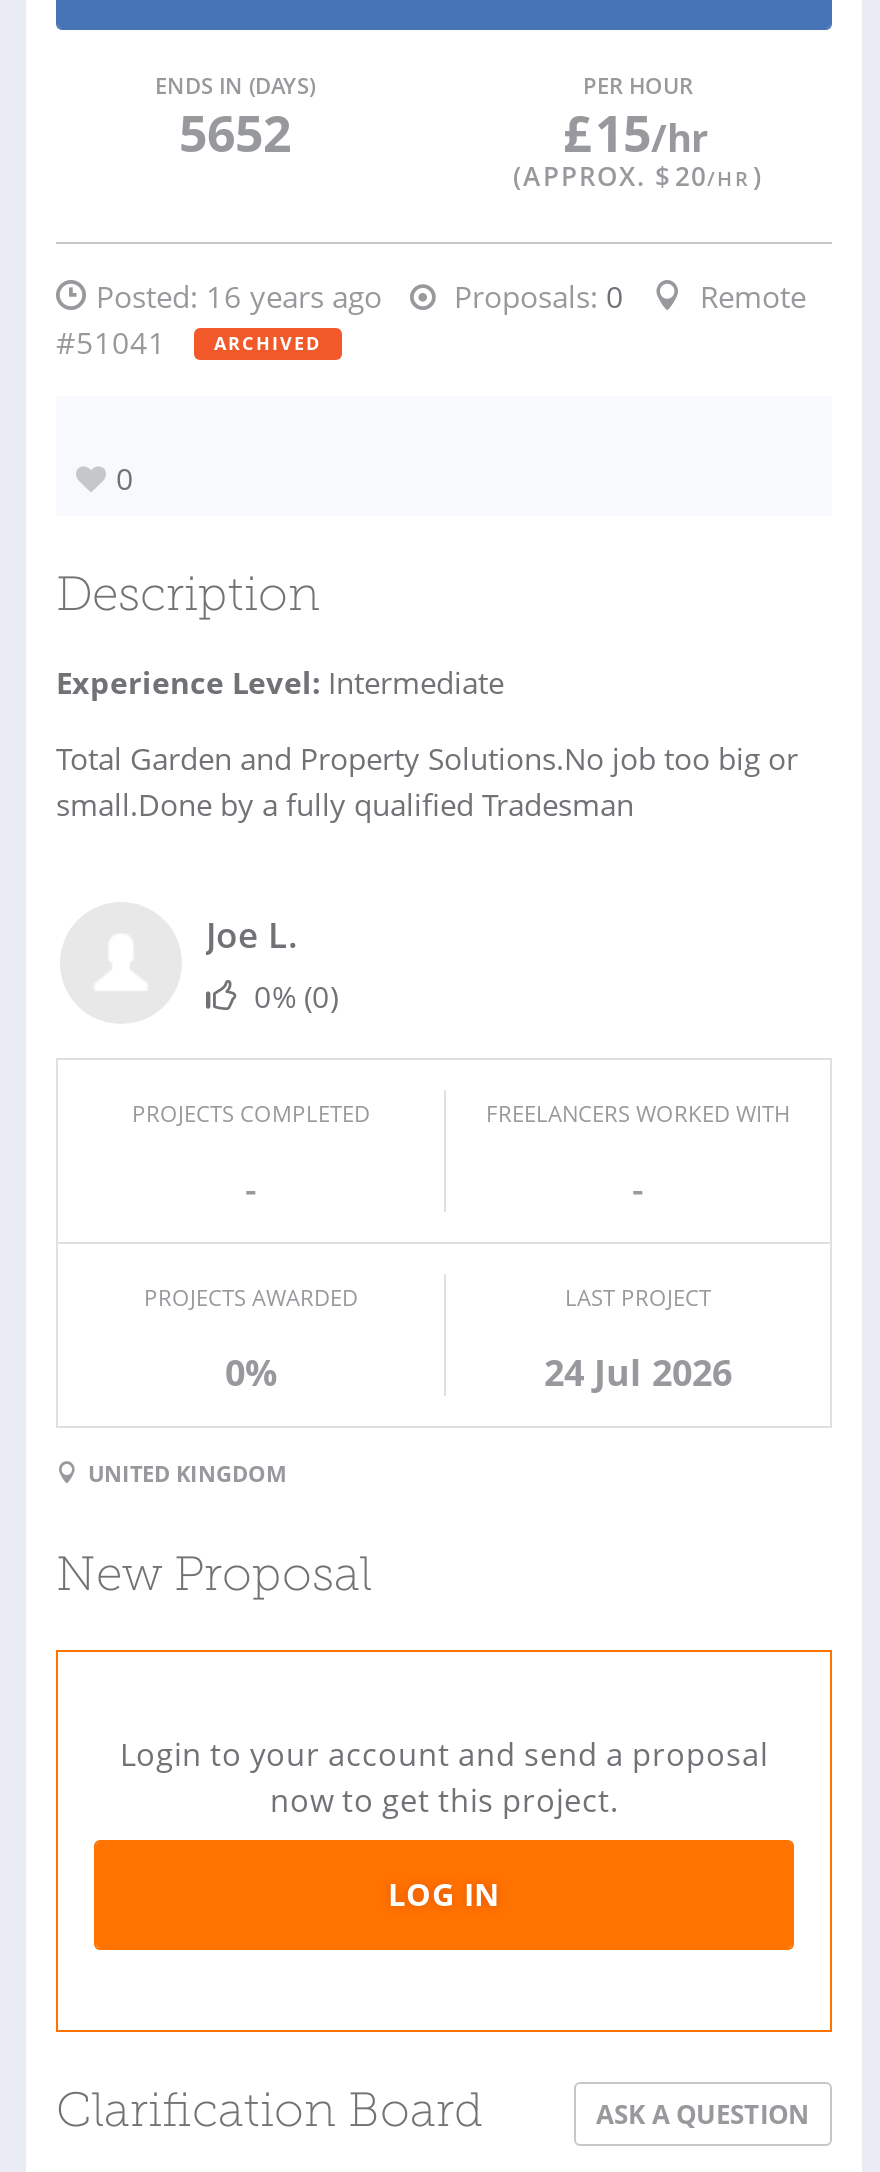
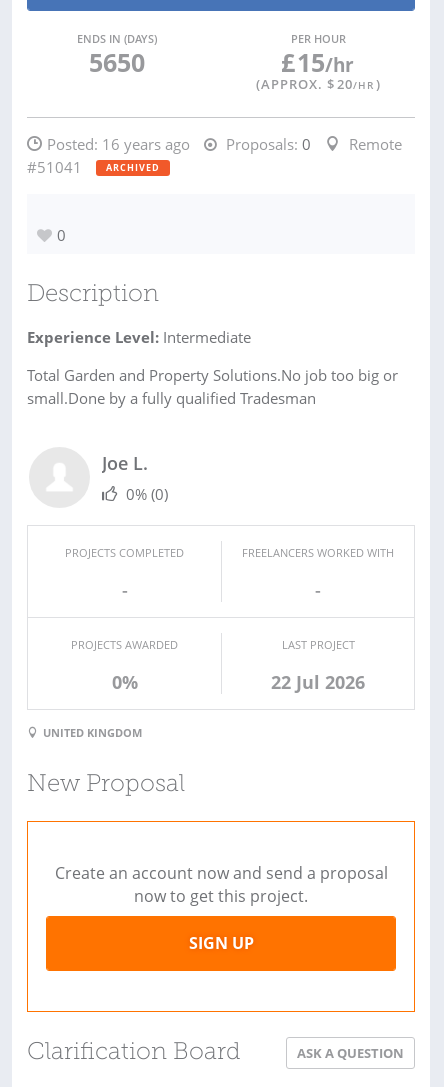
- 5652
+ 5650

- 24 Jul 2026
+ 22 Jul 2026

- Login to your account and send a proposal
+ Create an account now and send a proposal

- LOG IN
+ SIGN UP
